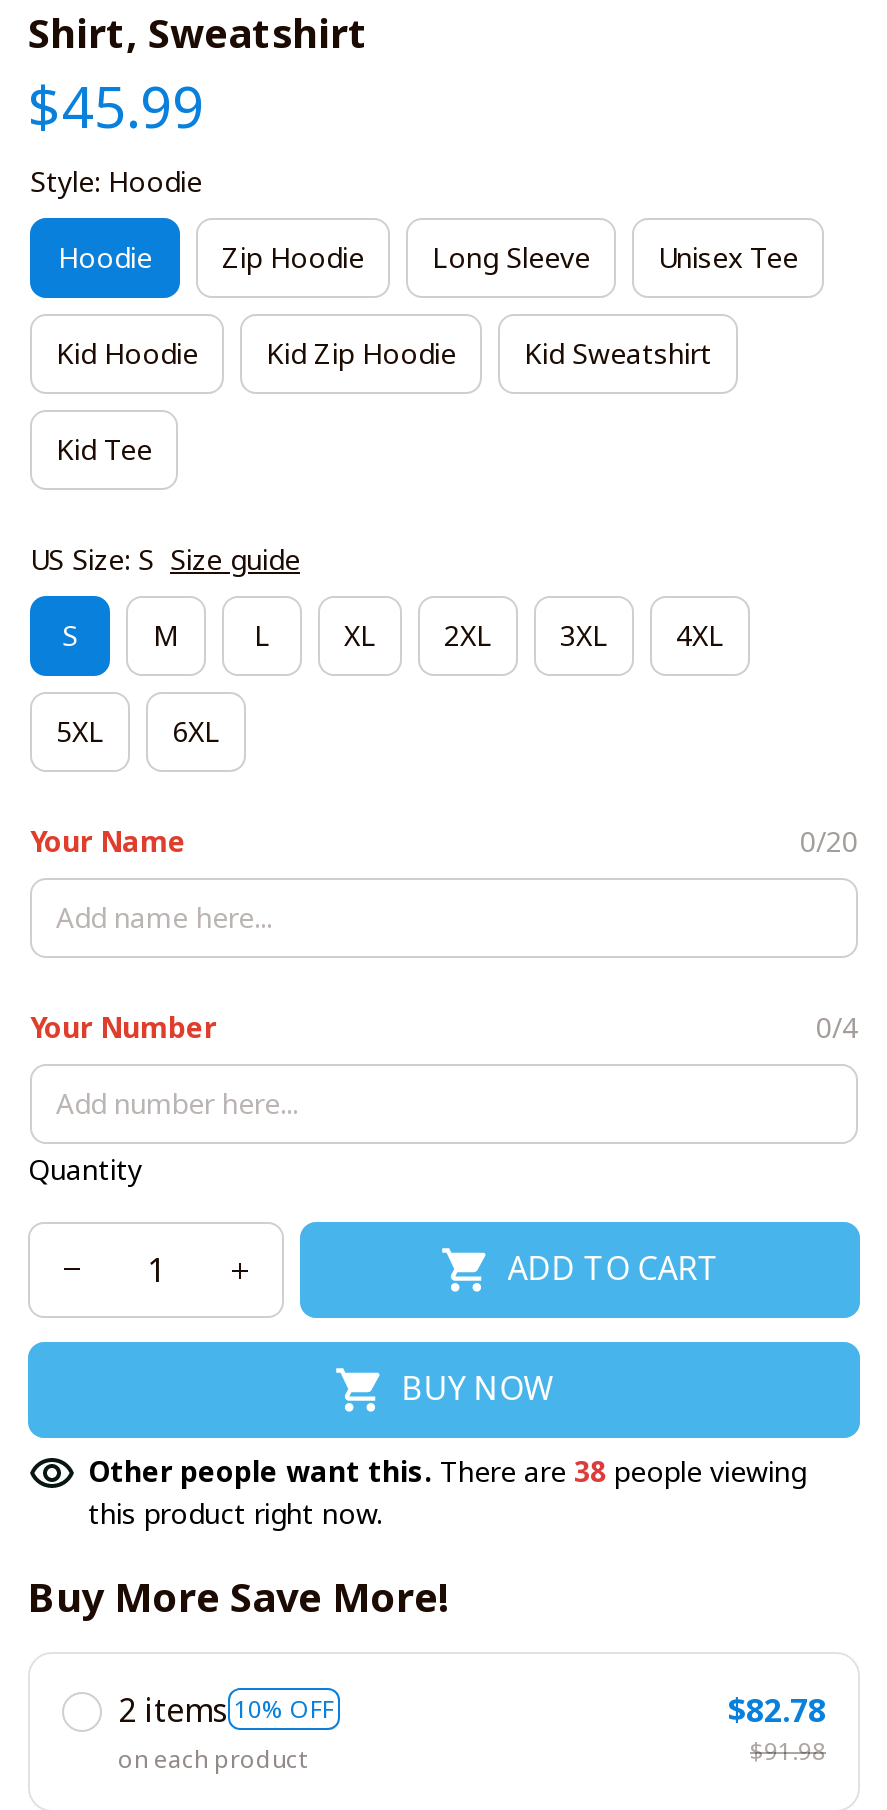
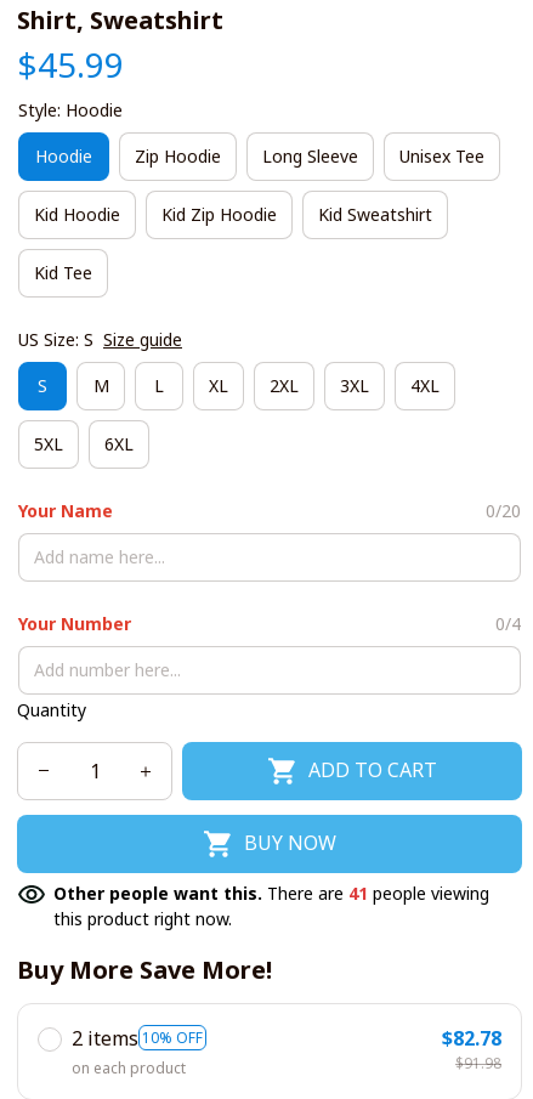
- Other people want this. There are 38 people viewing
+ Other people want this. There are 41 people viewing
